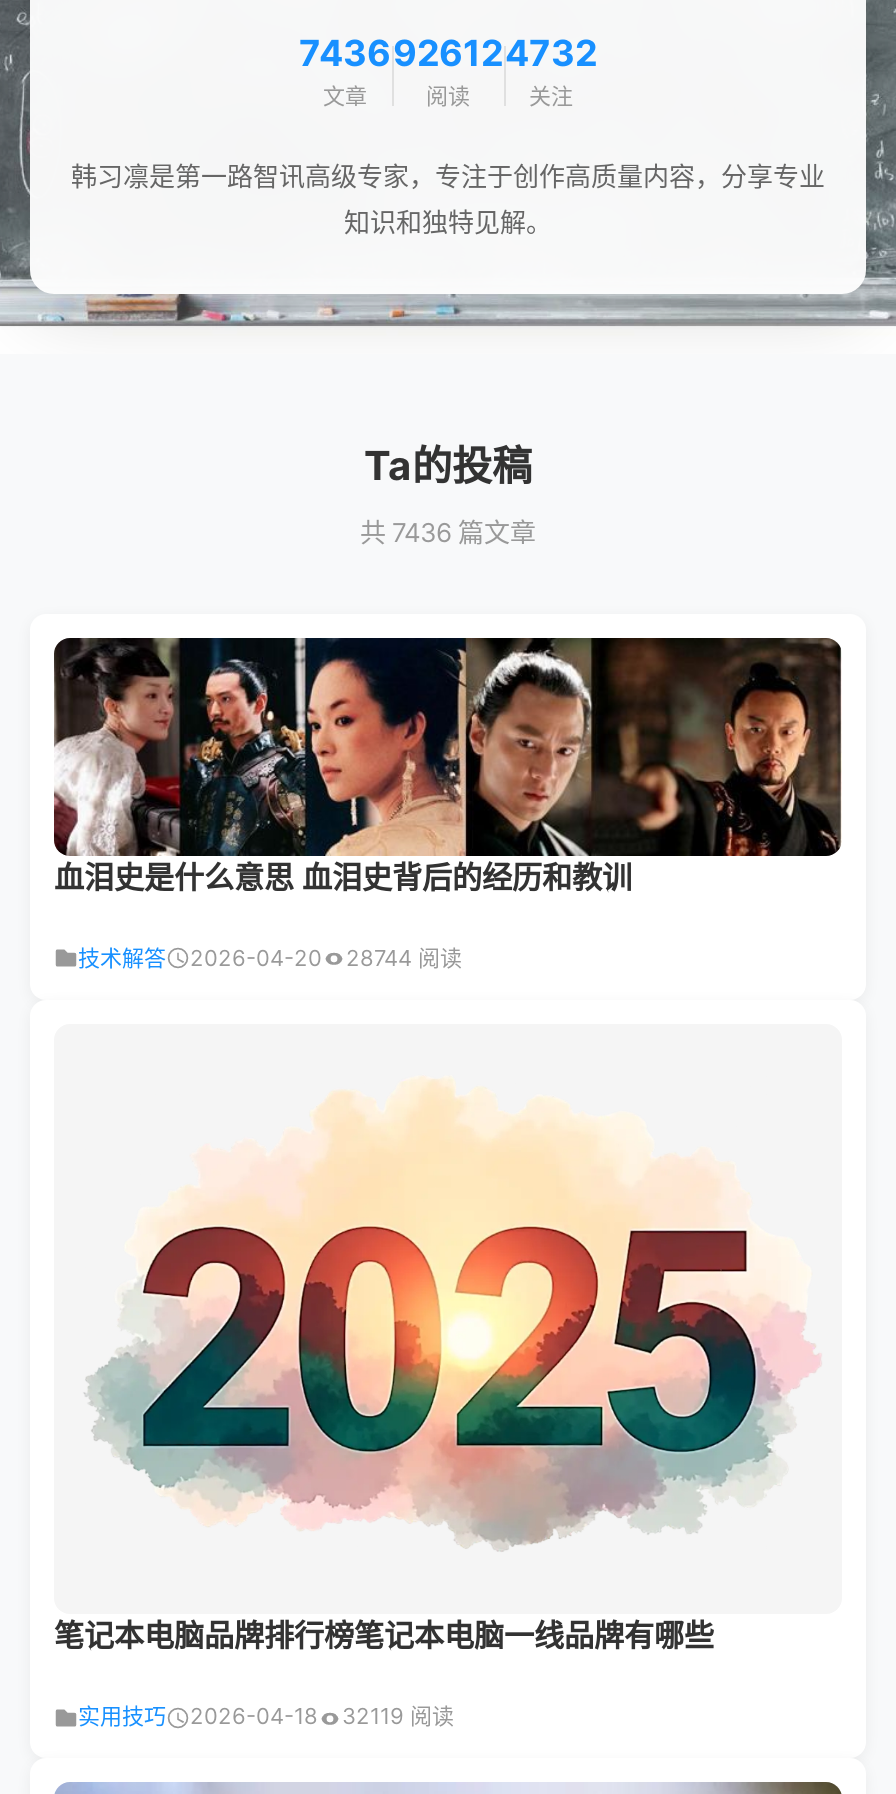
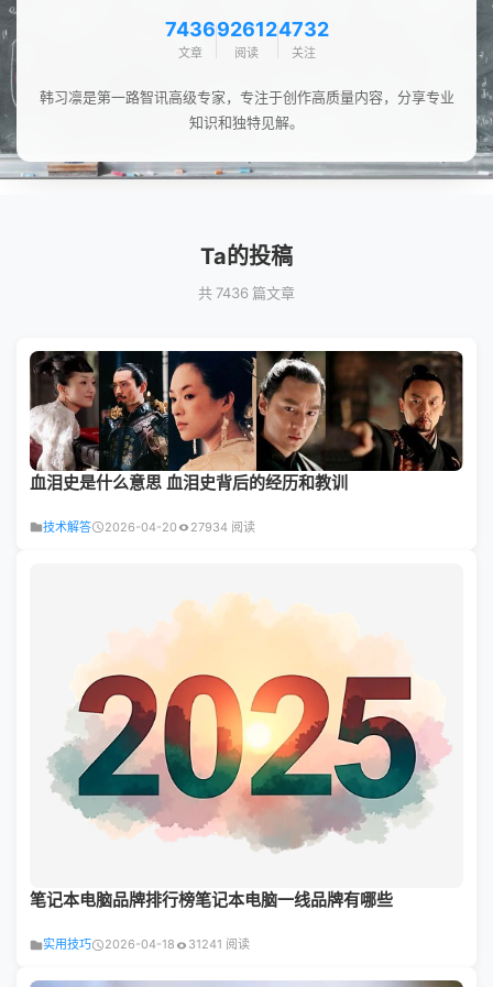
- 技术解答 2026-04-20 28744 阅读
+ 技术解答 2026-04-20 27934 阅读

- 实用技巧 2026-04-18 32119 阅读
+ 实用技巧 2026-04-18 31241 阅读
